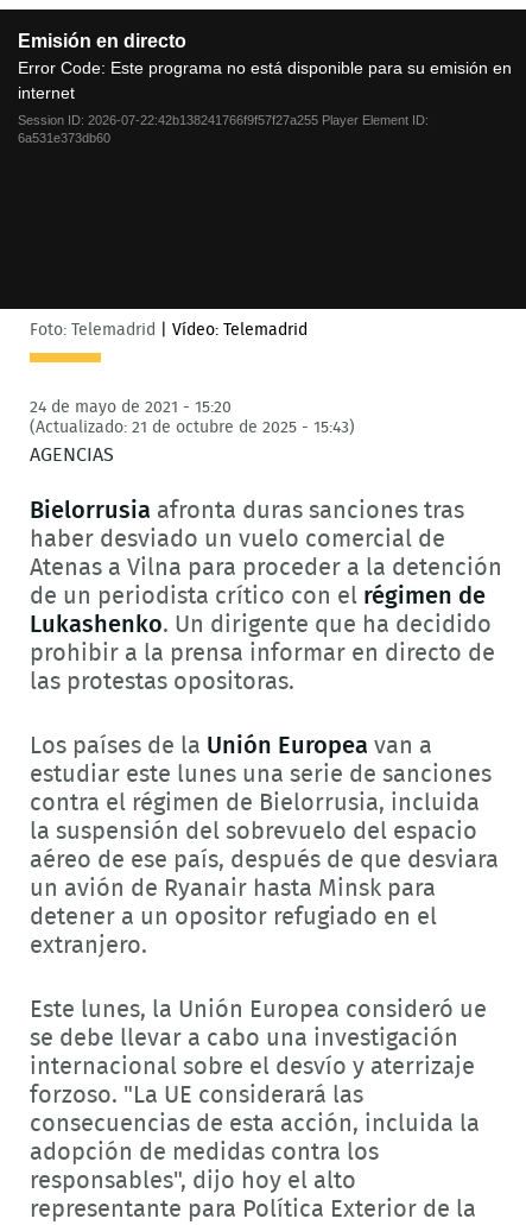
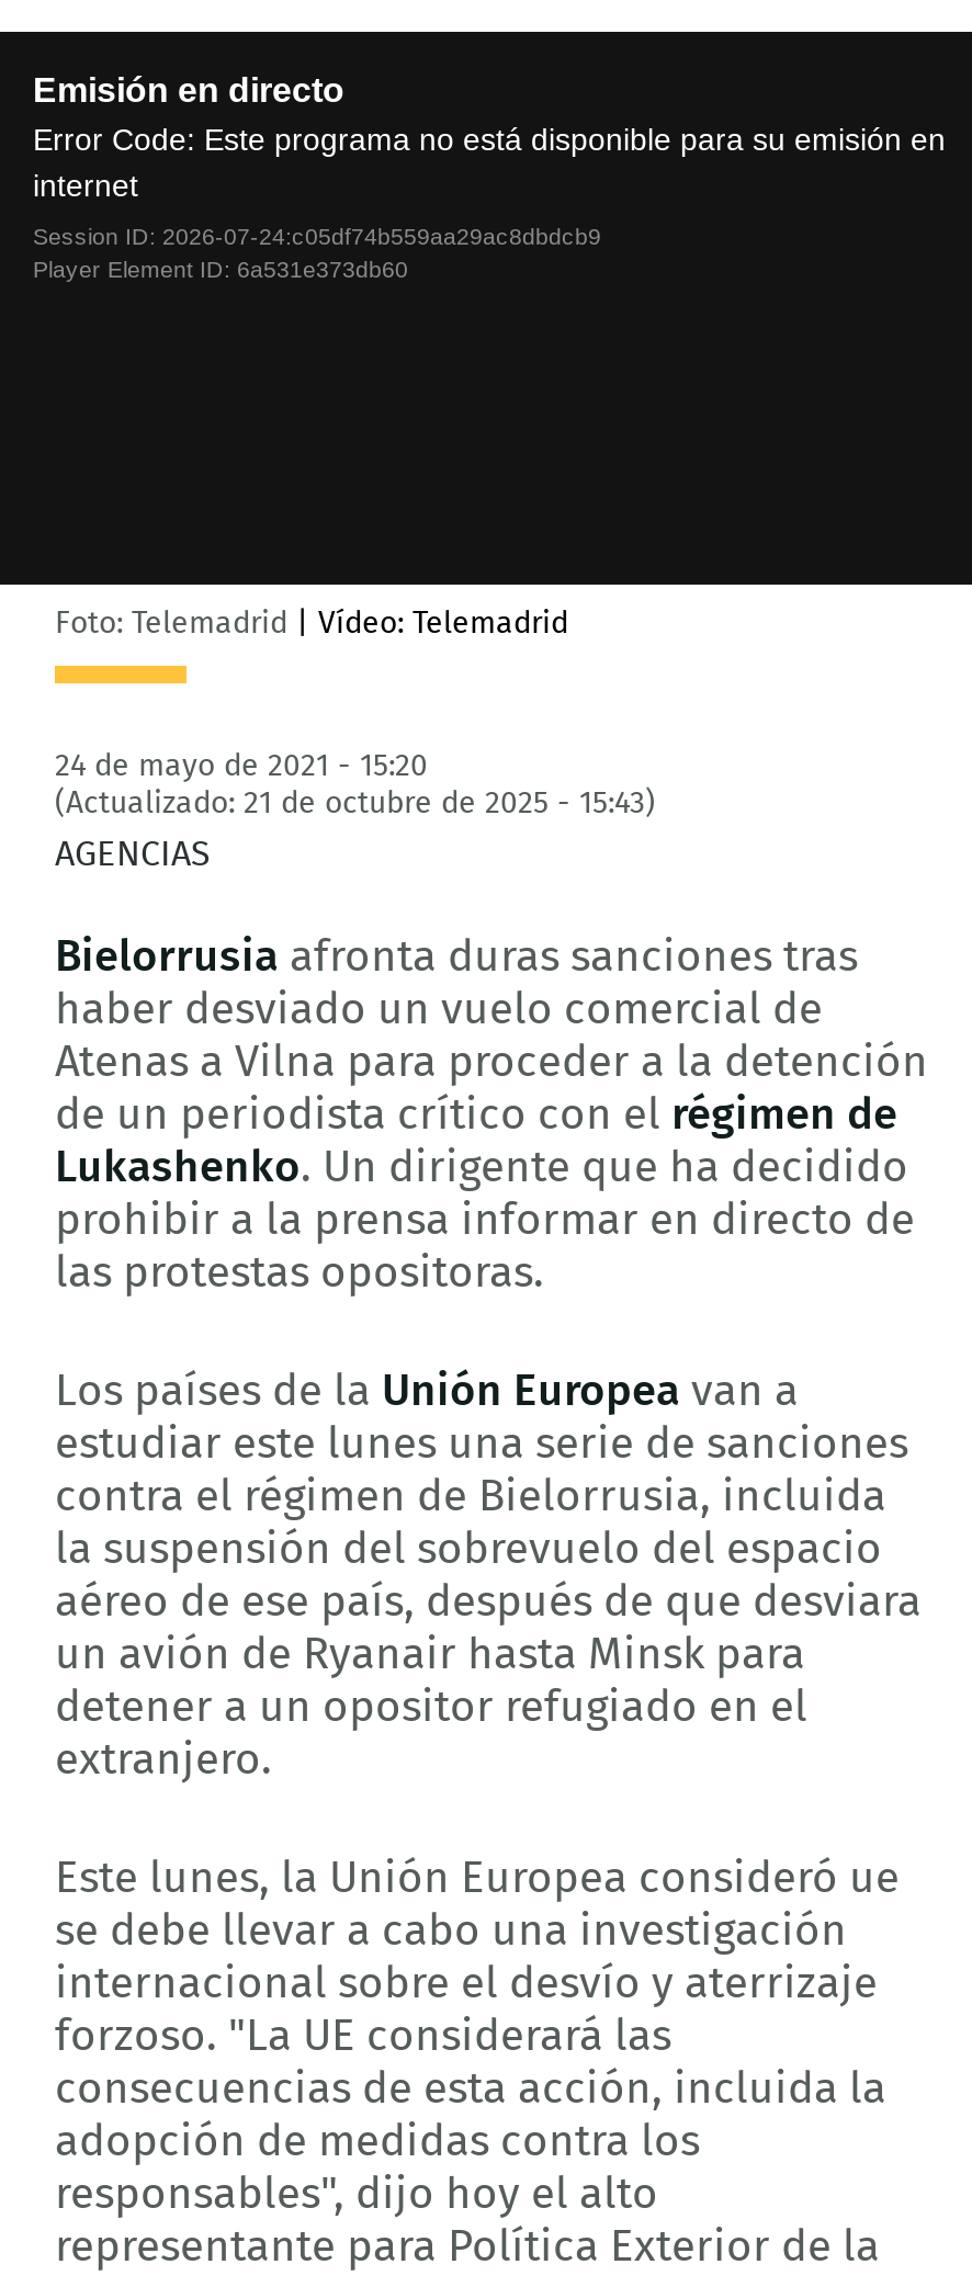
- Session ID: 2026-07-22:42b138241766f9f57f27a255 Player Element ID:
- 6a531e373db60
+ Session ID: 2026-07-24:c05df74b559aa29ac8dbdcb9
+ Player Element ID: 6a531e373db60
